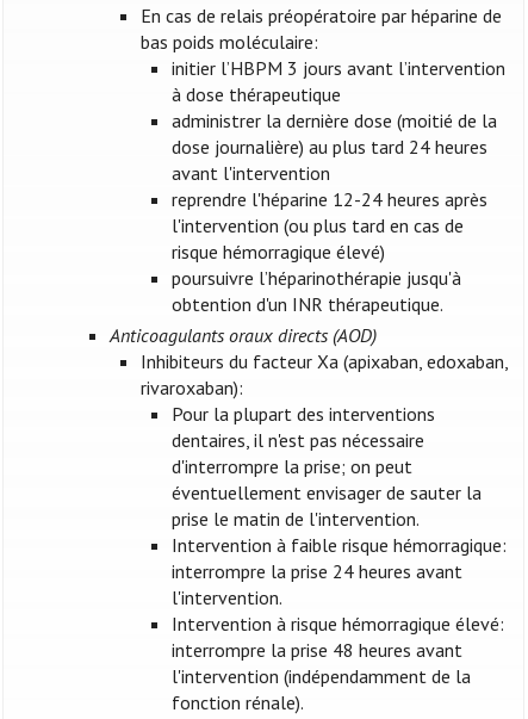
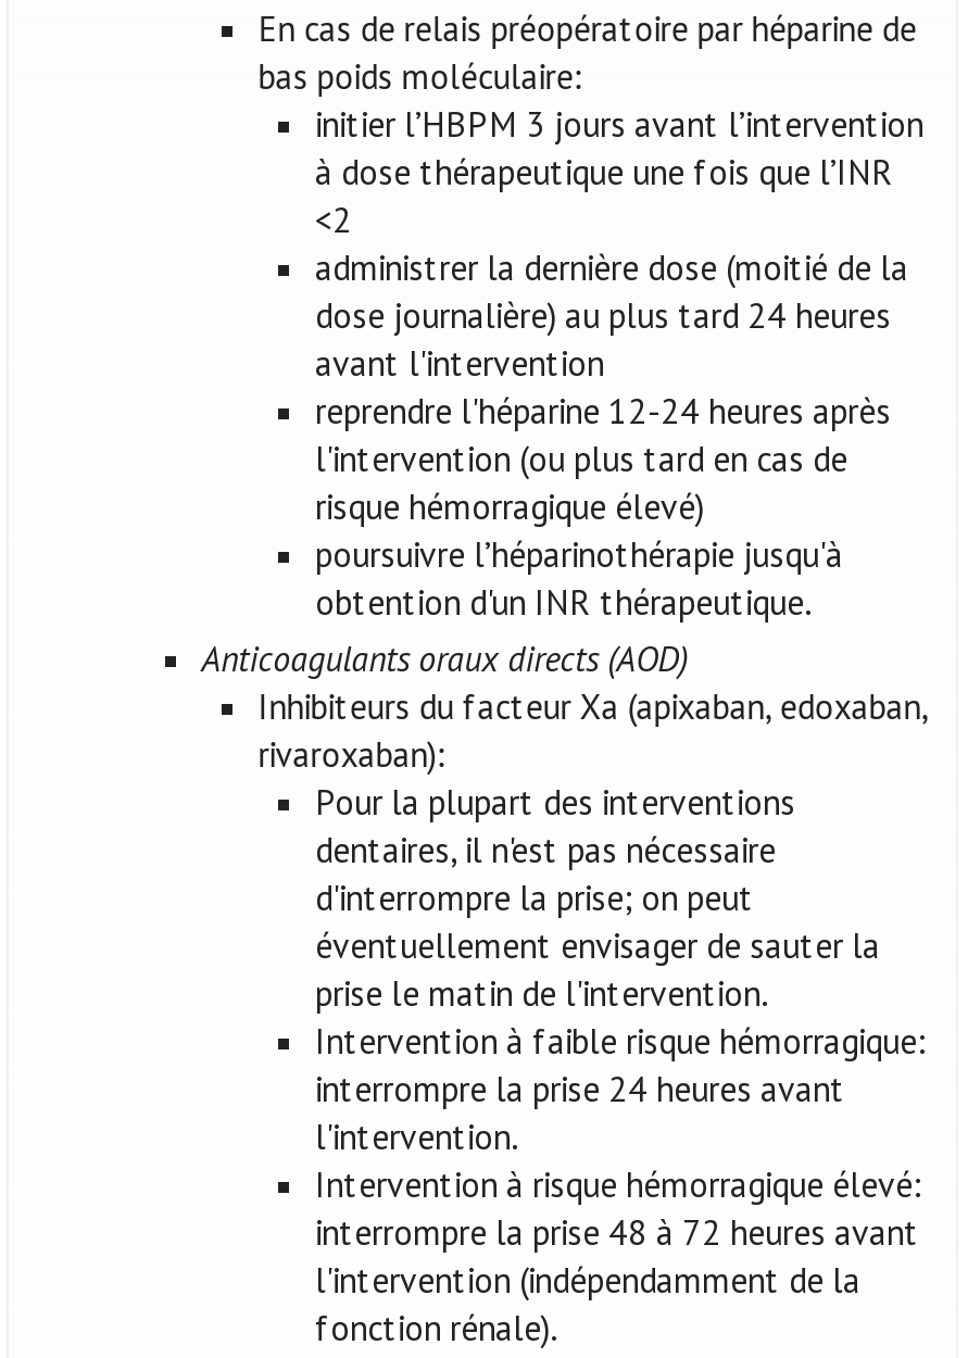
- à dose thérapeutique
+ à dose thérapeutique une fois que l’INR
+ <2

- interrompre la prise 48 heures avant
+ interrompre la prise 48 à 72 heures avant
